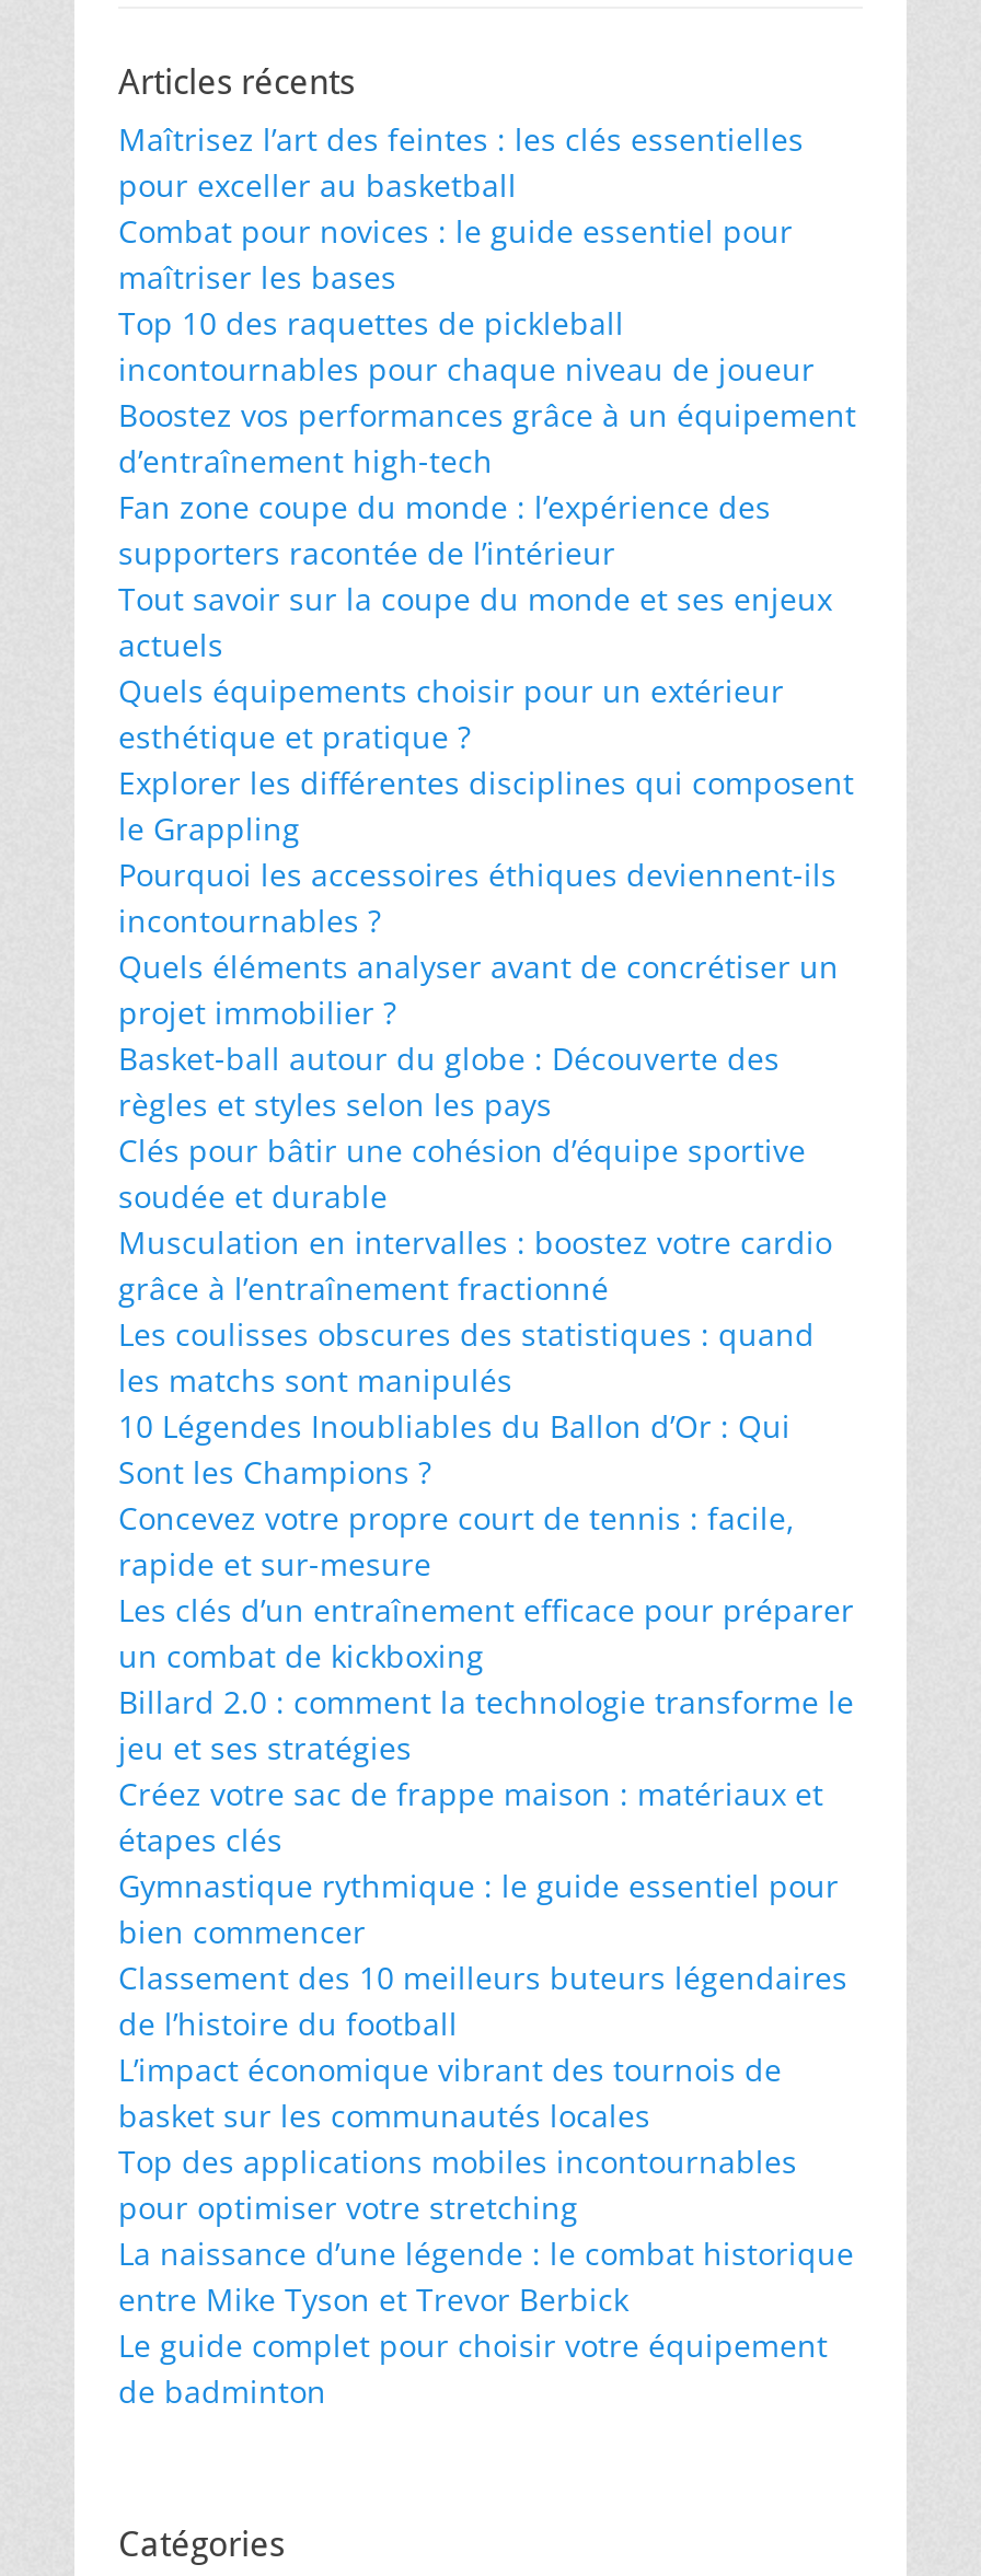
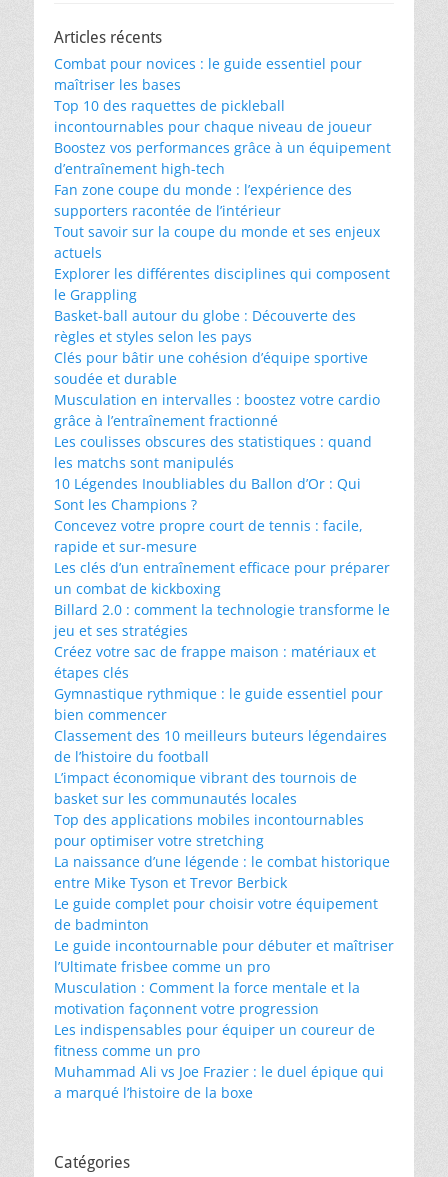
- Maîtrisez l’art des feintes : les clés essentielles
- pour exceller au basketball

moved up: Combat pour novices : le guide essentiel pour | maîtriser les bases | Top 10 des raquettes de pickleball | ... | Tout savoir sur la coupe du monde et ses enjeux | actuels

- Quels équipements choisir pour un extérieur
- esthétique et pratique ?

moved up: Explorer les différentes disciplines qui composent | le Grappling

- Pourquoi les accessoires éthiques deviennent-ils
- incontournables ?
- Quels éléments analyser avant de concrétiser un
- projet immobilier ?

moved up: Basket-ball autour du globe : Découverte des | règles et styles selon les pays | Clés pour bâtir une cohésion d’équipe sportive | ... | Le guide complet pour choisir votre équipement | de badminton

+ Le guide incontournable pour débuter et maîtriser
+ l’Ultimate frisbee comme un pro
+ Musculation : Comment la force mentale et la
+ motivation façonnent votre progression
+ Les indispensables pour équiper un coureur de
+ fitness comme un pro
+ Muhammad Ali vs Joe Frazier : le duel épique qui
+ a marqué l’histoire de la boxe
